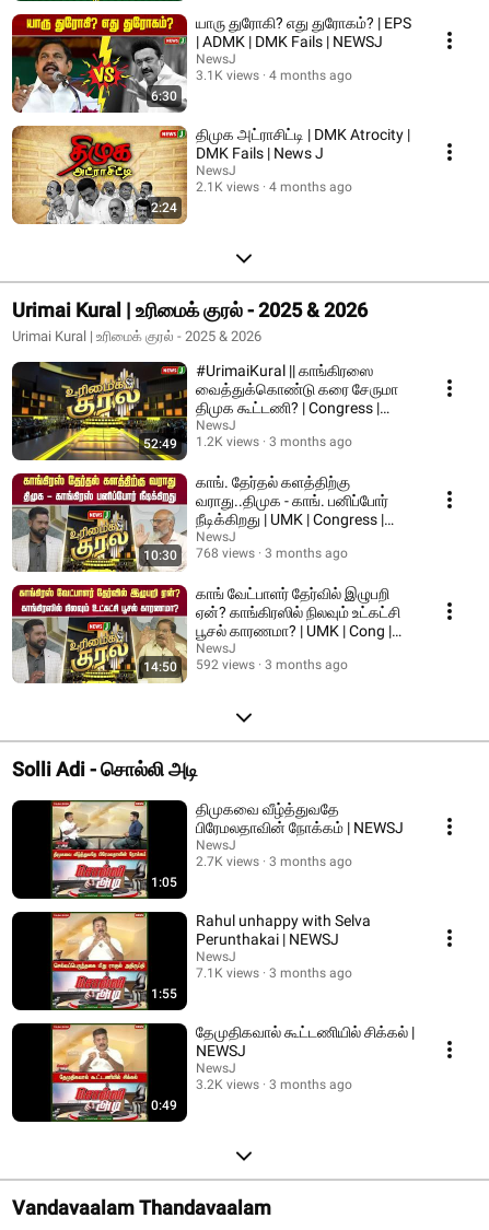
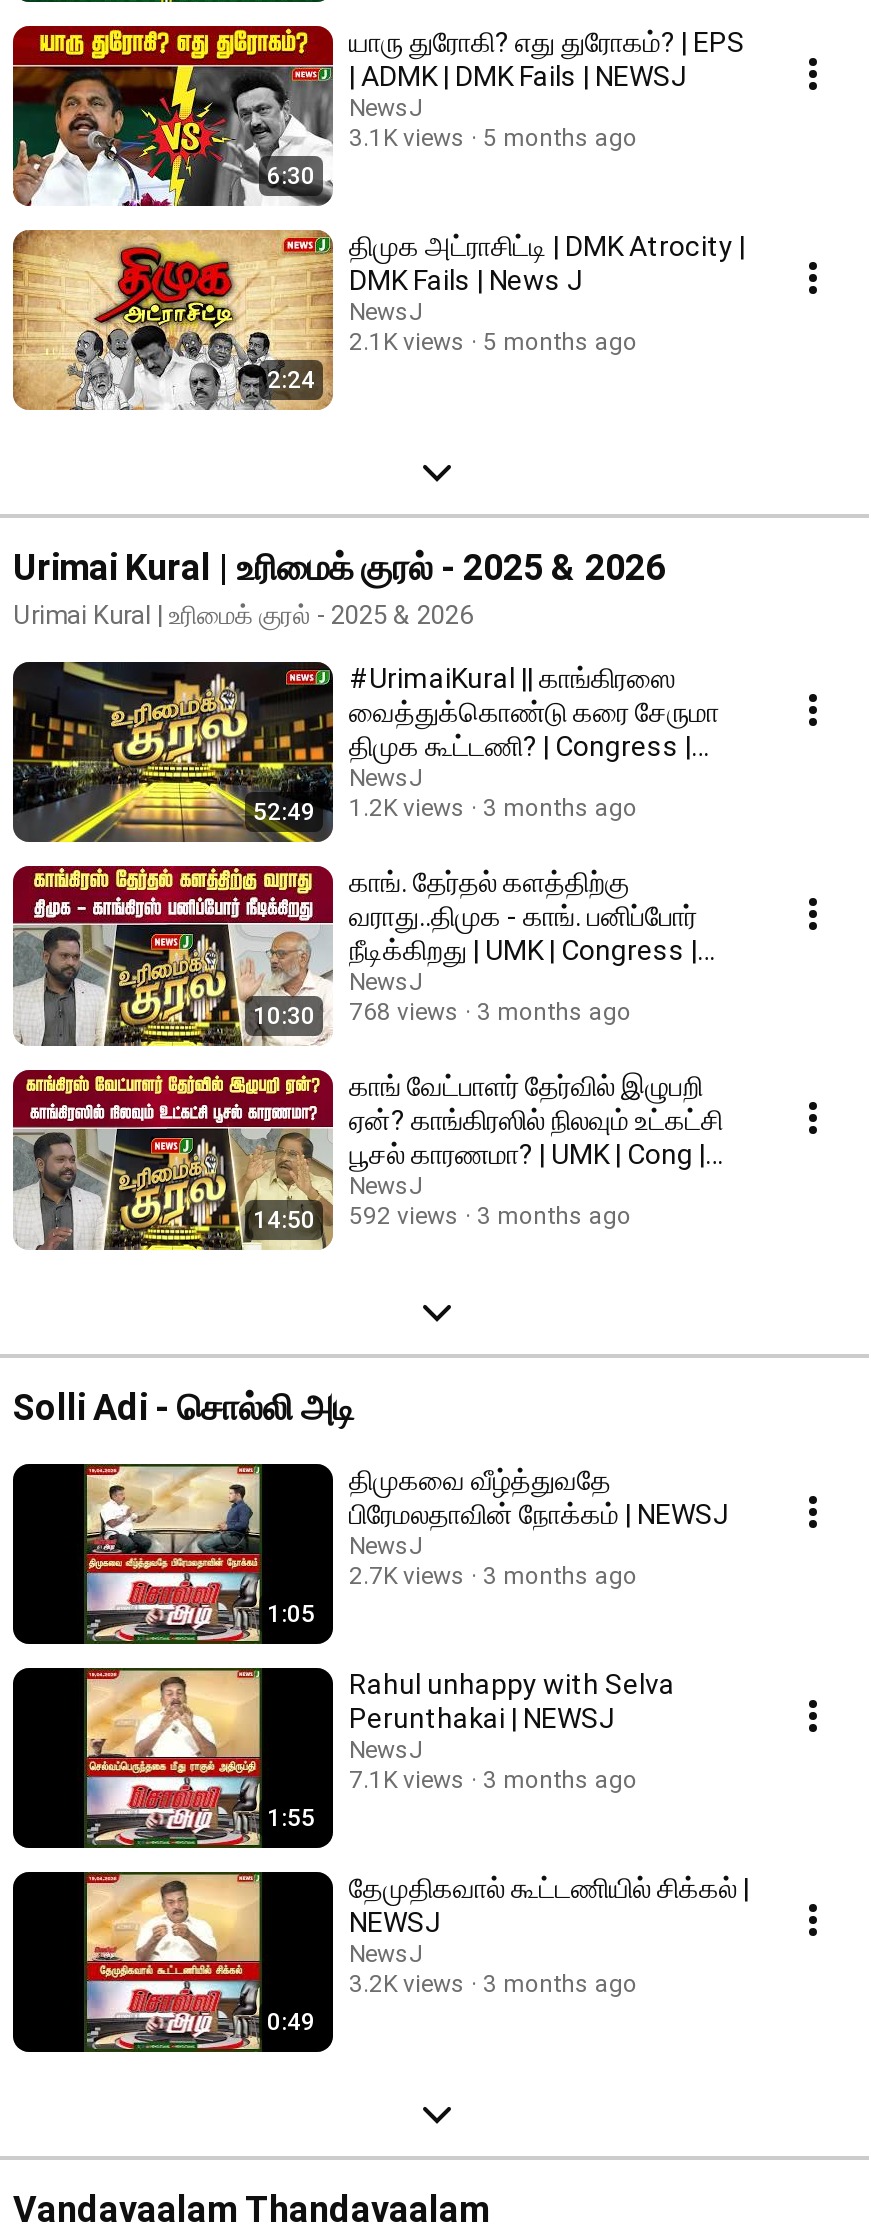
- 3.1K views 4 months ago
+ 3.1K views 5 months ago

- 2.1K views 4 months ago
+ 2.1K views 5 months ago
